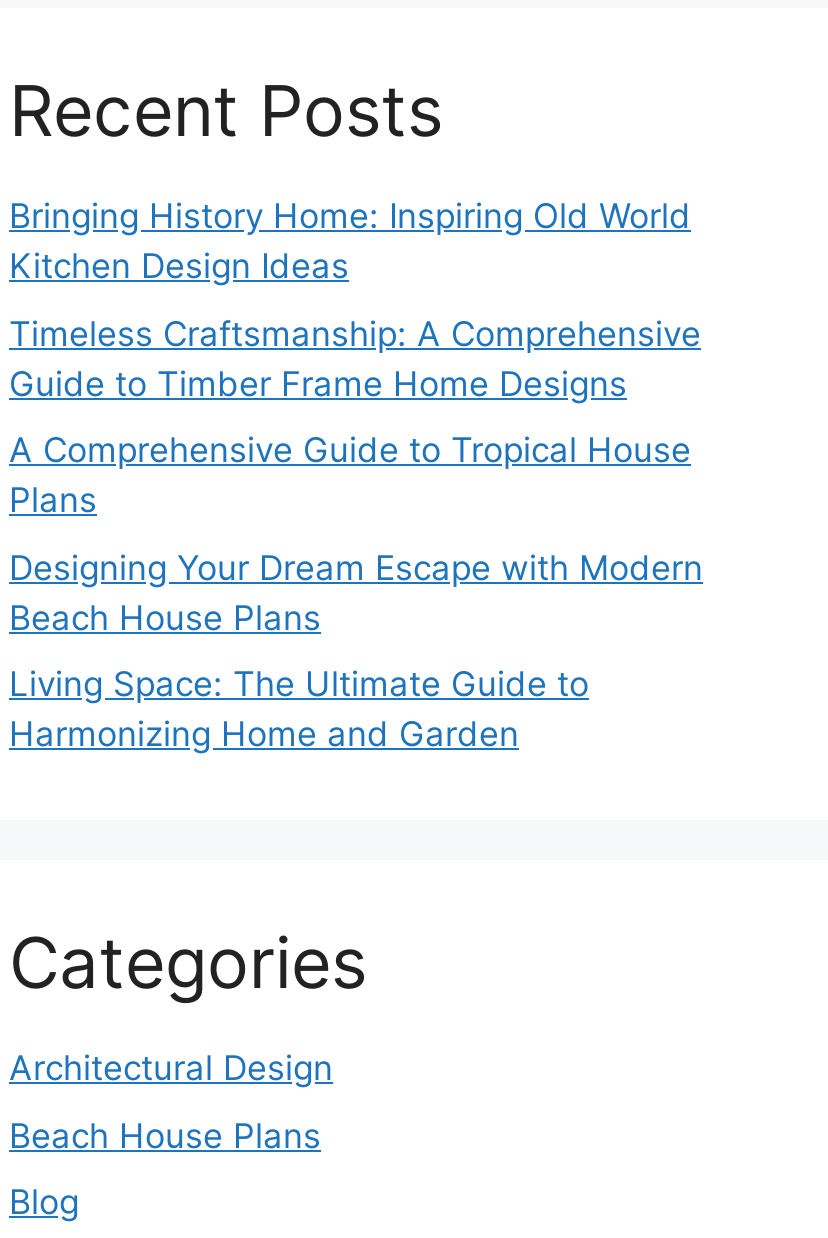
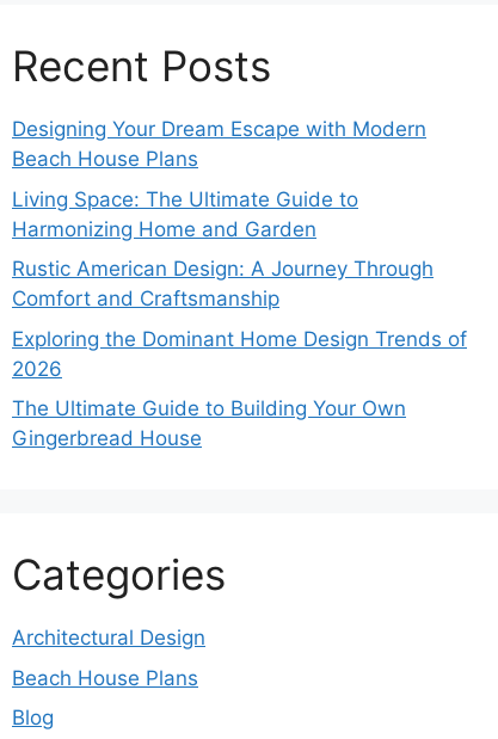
- Bringing History Home: Inspiring Old World
- Kitchen Design Ideas
- Timeless Craftsmanship: A Comprehensive
- Guide to Timber Frame Home Designs
- A Comprehensive Guide to Tropical House
- Plans

moved up: Designing Your Dream Escape with Modern | Beach House Plans | Living Space: The Ultimate Guide to | Harmonizing Home and Garden

+ Rustic American Design: A Journey Through
+ Comfort and Craftsmanship
+ Exploring the Dominant Home Design Trends of
+ 2026
+ The Ultimate Guide to Building Your Own
+ Gingerbread House
